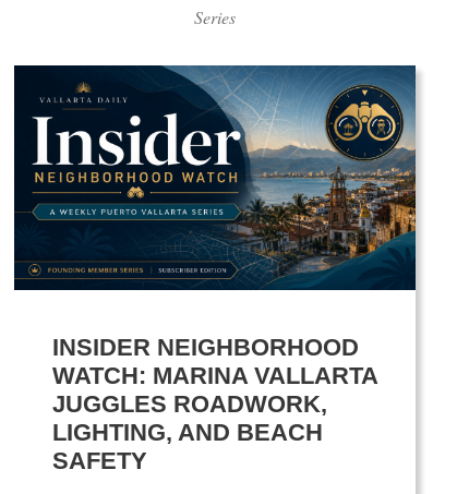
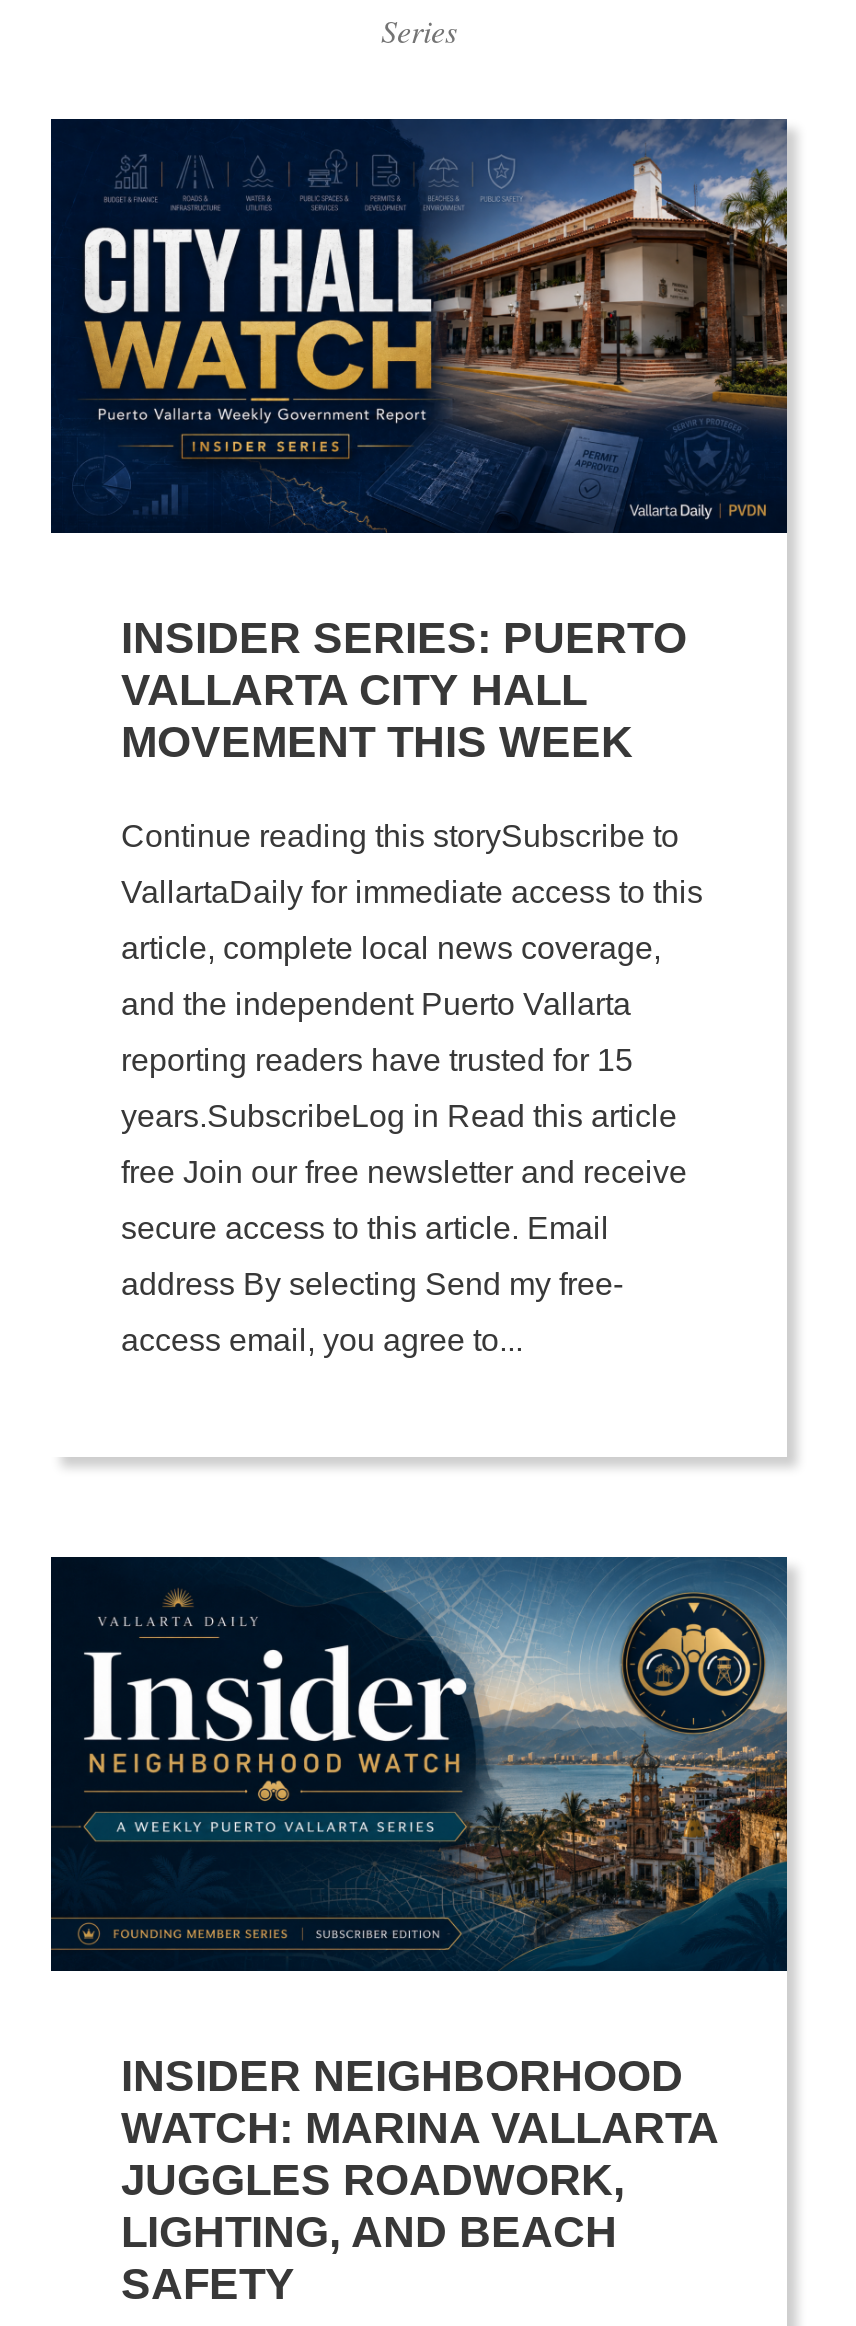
+ [image]
+ INSIDER SERIES: PUERTO
+ VALLARTA CITY HALL
+ MOVEMENT THIS WEEK
+ Continue reading this storySubscribe to
+ VallartaDaily for immediate access to this
+ article, complete local news coverage,
+ and the independent Puerto Vallarta
+ reporting readers have trusted for 15
+ years.SubscribeLog in Read this article
+ free Join our free newsletter and receive
+ secure access to this article. Email
+ address By selecting Send my free-
+ access email, you agree to...
